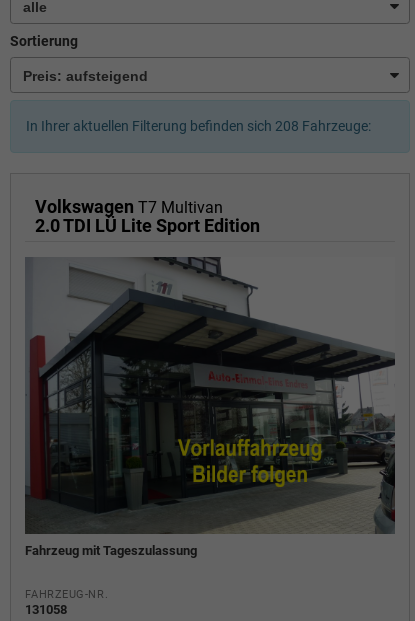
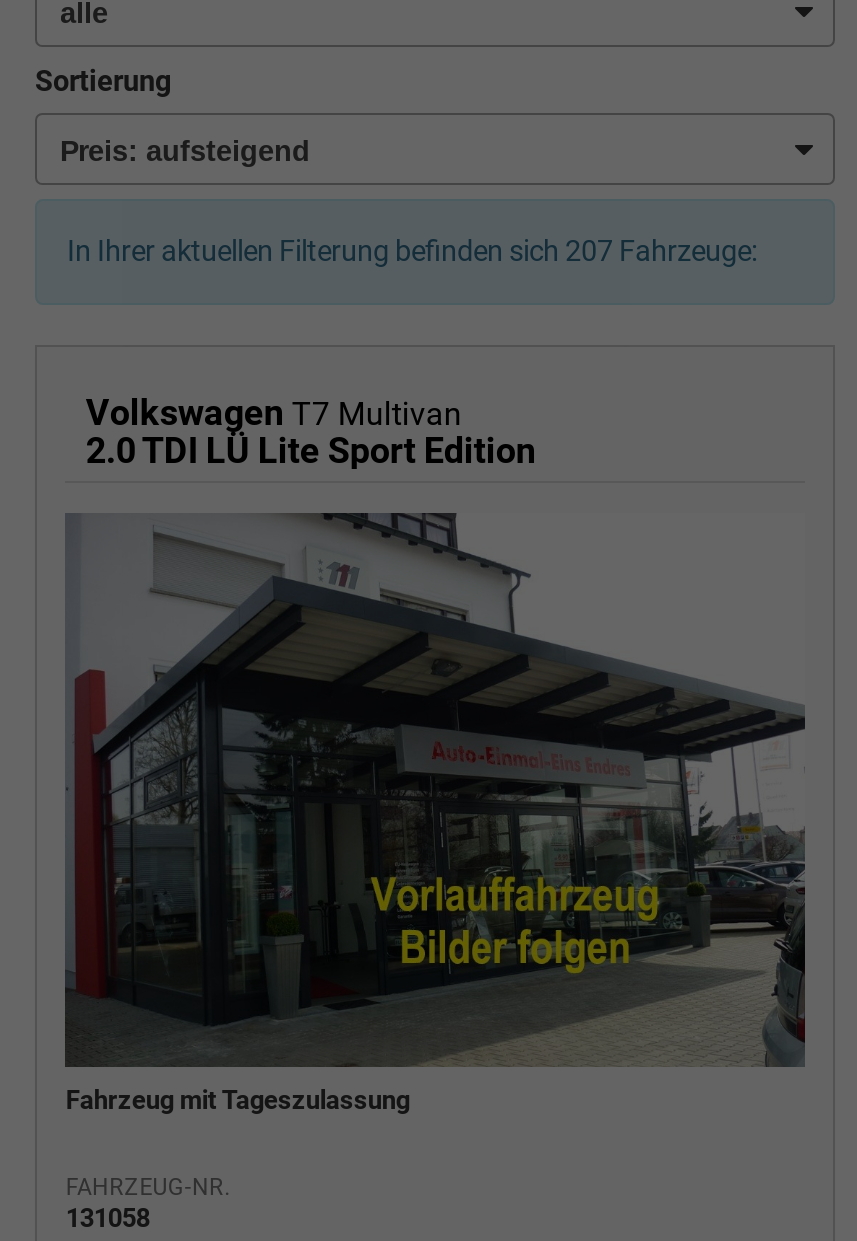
- In Ihrer aktuellen Filterung befinden sich 208 Fahrzeuge:
+ In Ihrer aktuellen Filterung befinden sich 207 Fahrzeuge:
